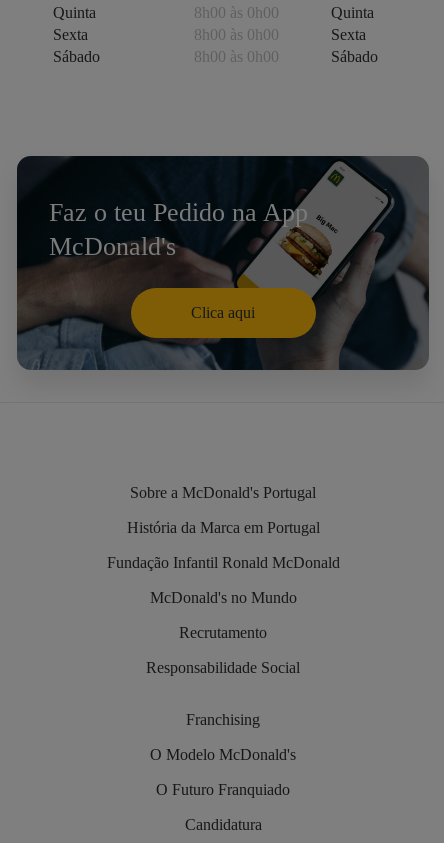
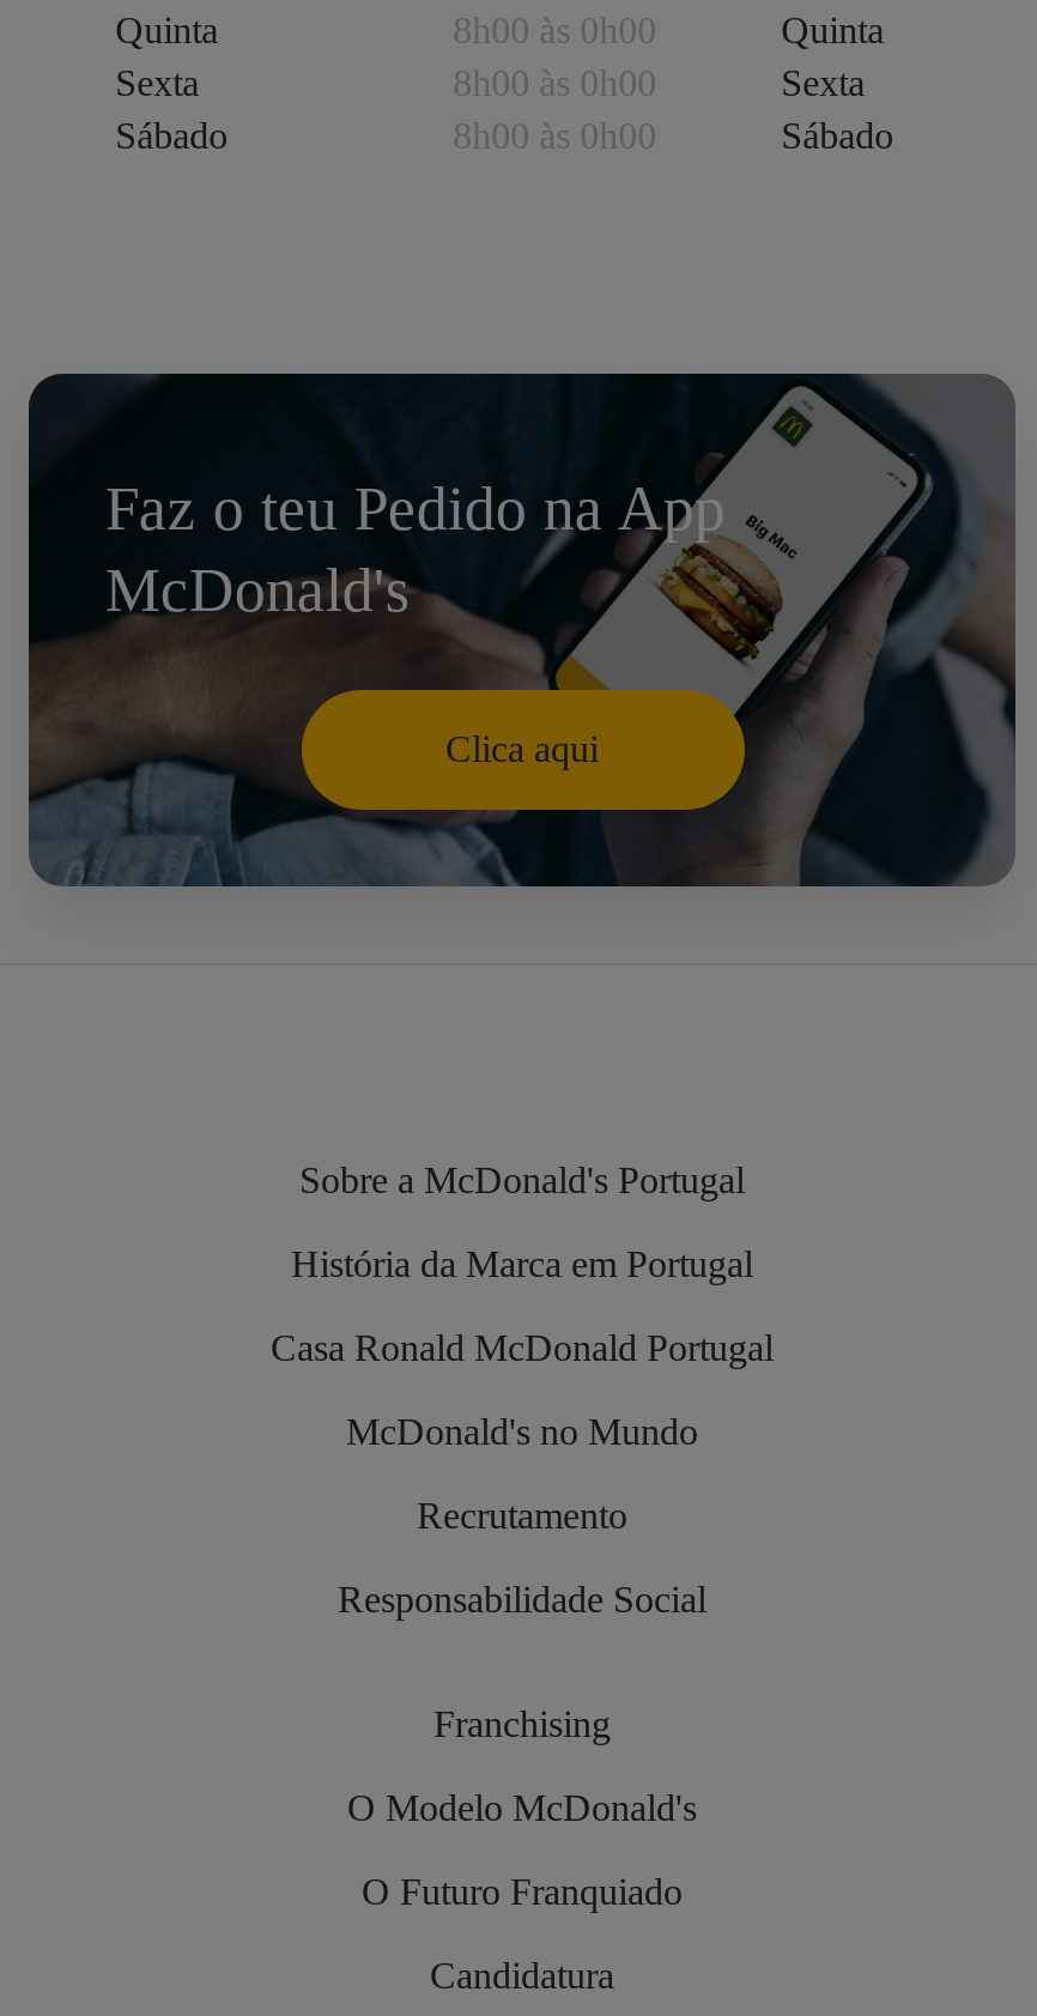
- Fundação Infantil Ronald McDonald
+ Casa Ronald McDonald Portugal
